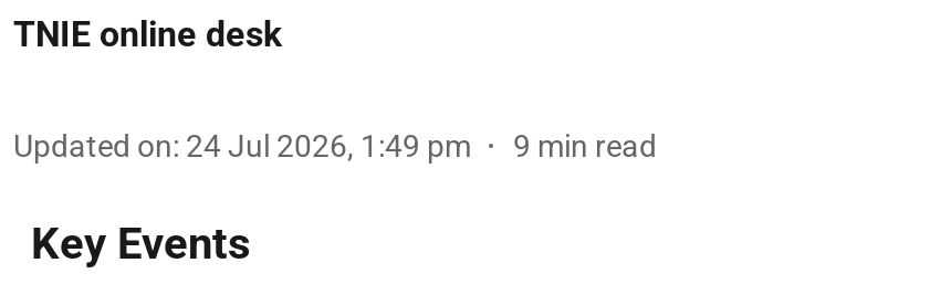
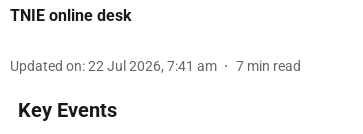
- Updated on: 24 Jul 2026, 1:49 pm
+ Updated on: 22 Jul 2026, 7:41 am

- 9 min read
+ 7 min read
